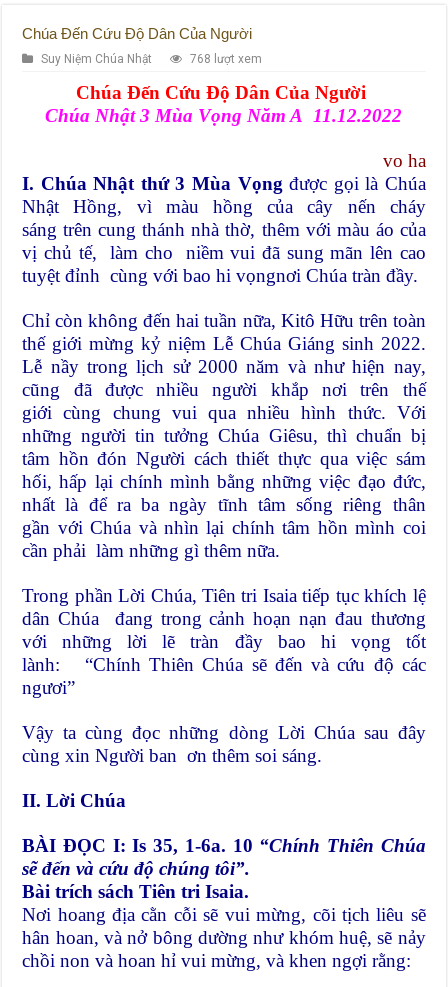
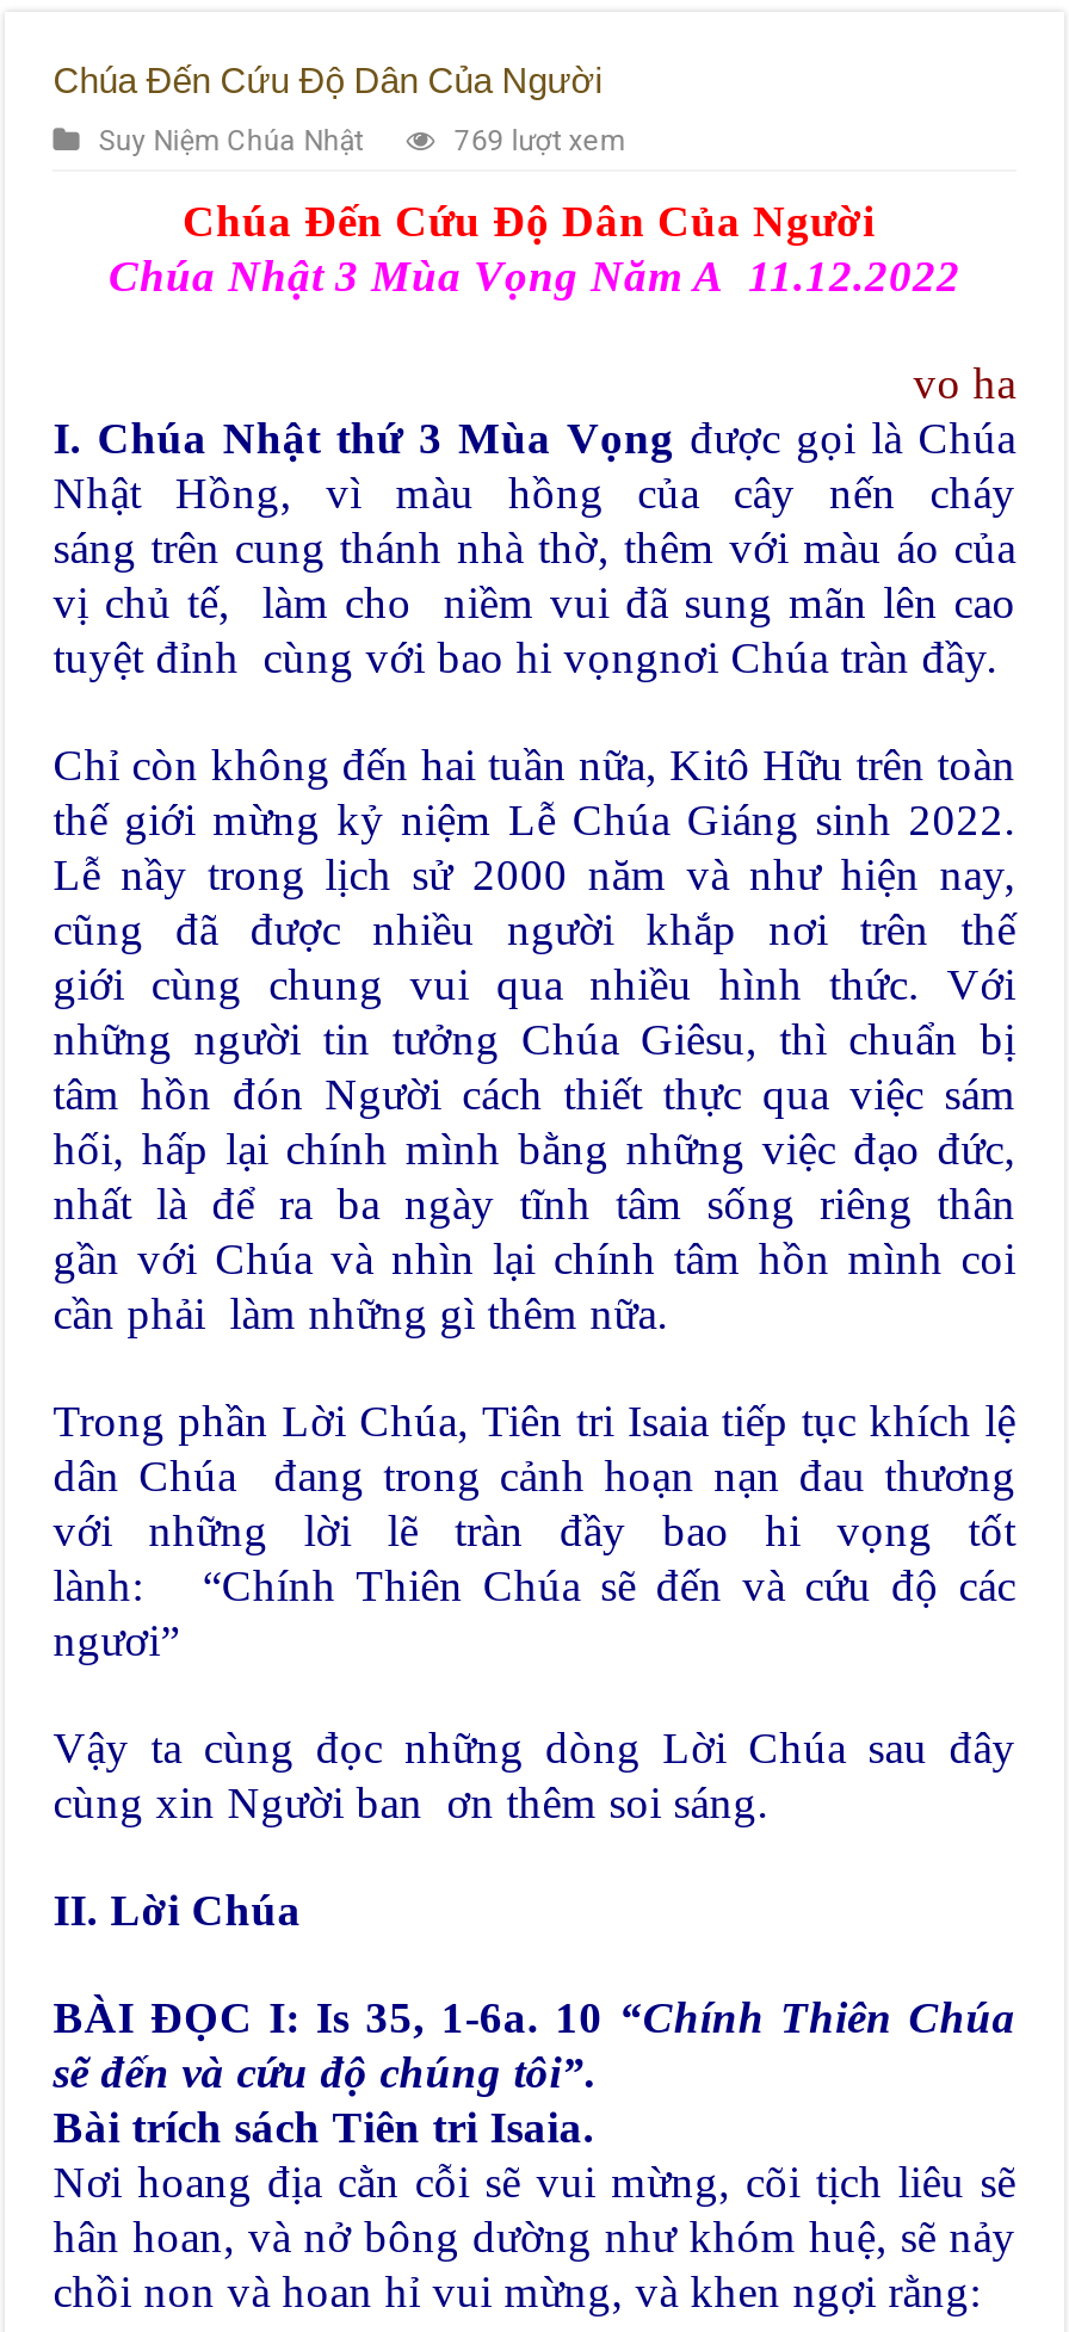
- 768 lượt xem
+ 769 lượt xem
